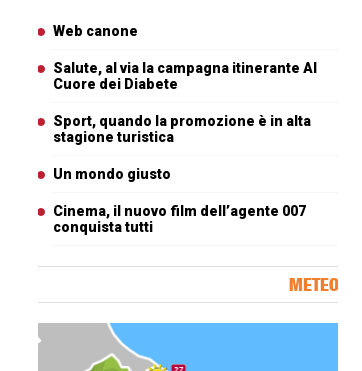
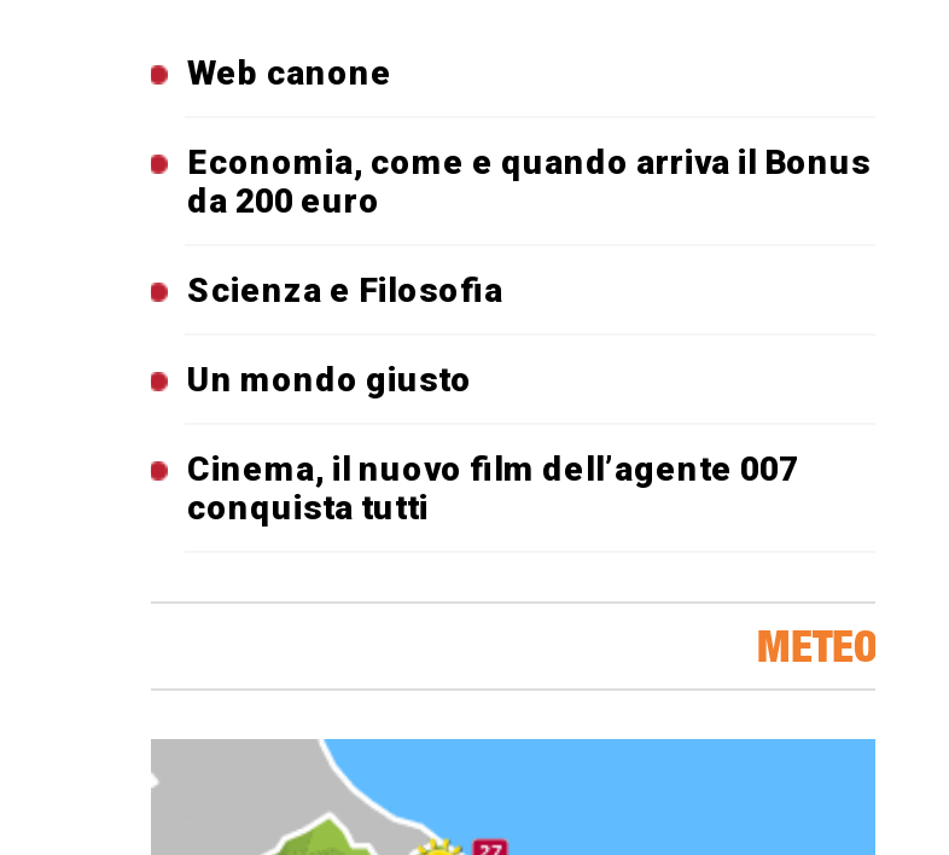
- Salute, al via la campagna itinerante Al
- Cuore dei Diabete
+ Economia, come e quando arriva il Bonus
+ da 200 euro

- Sport, quando la promozione è in alta
- stagione turistica
+ Scienza e Filosofia
